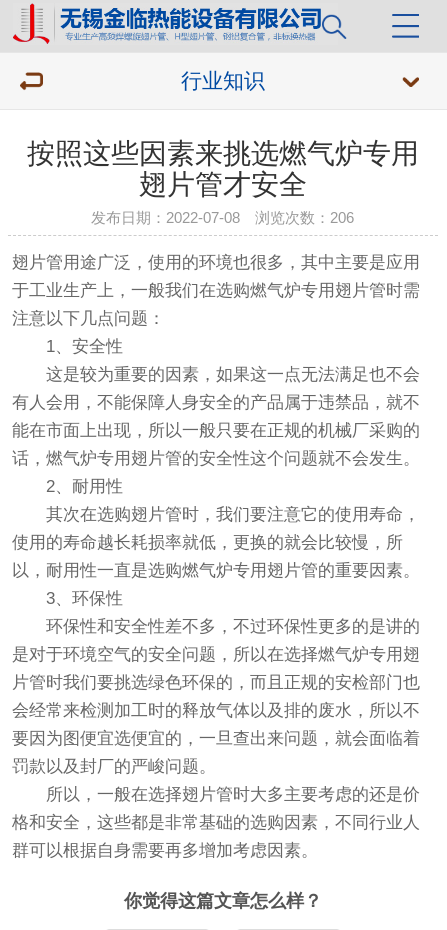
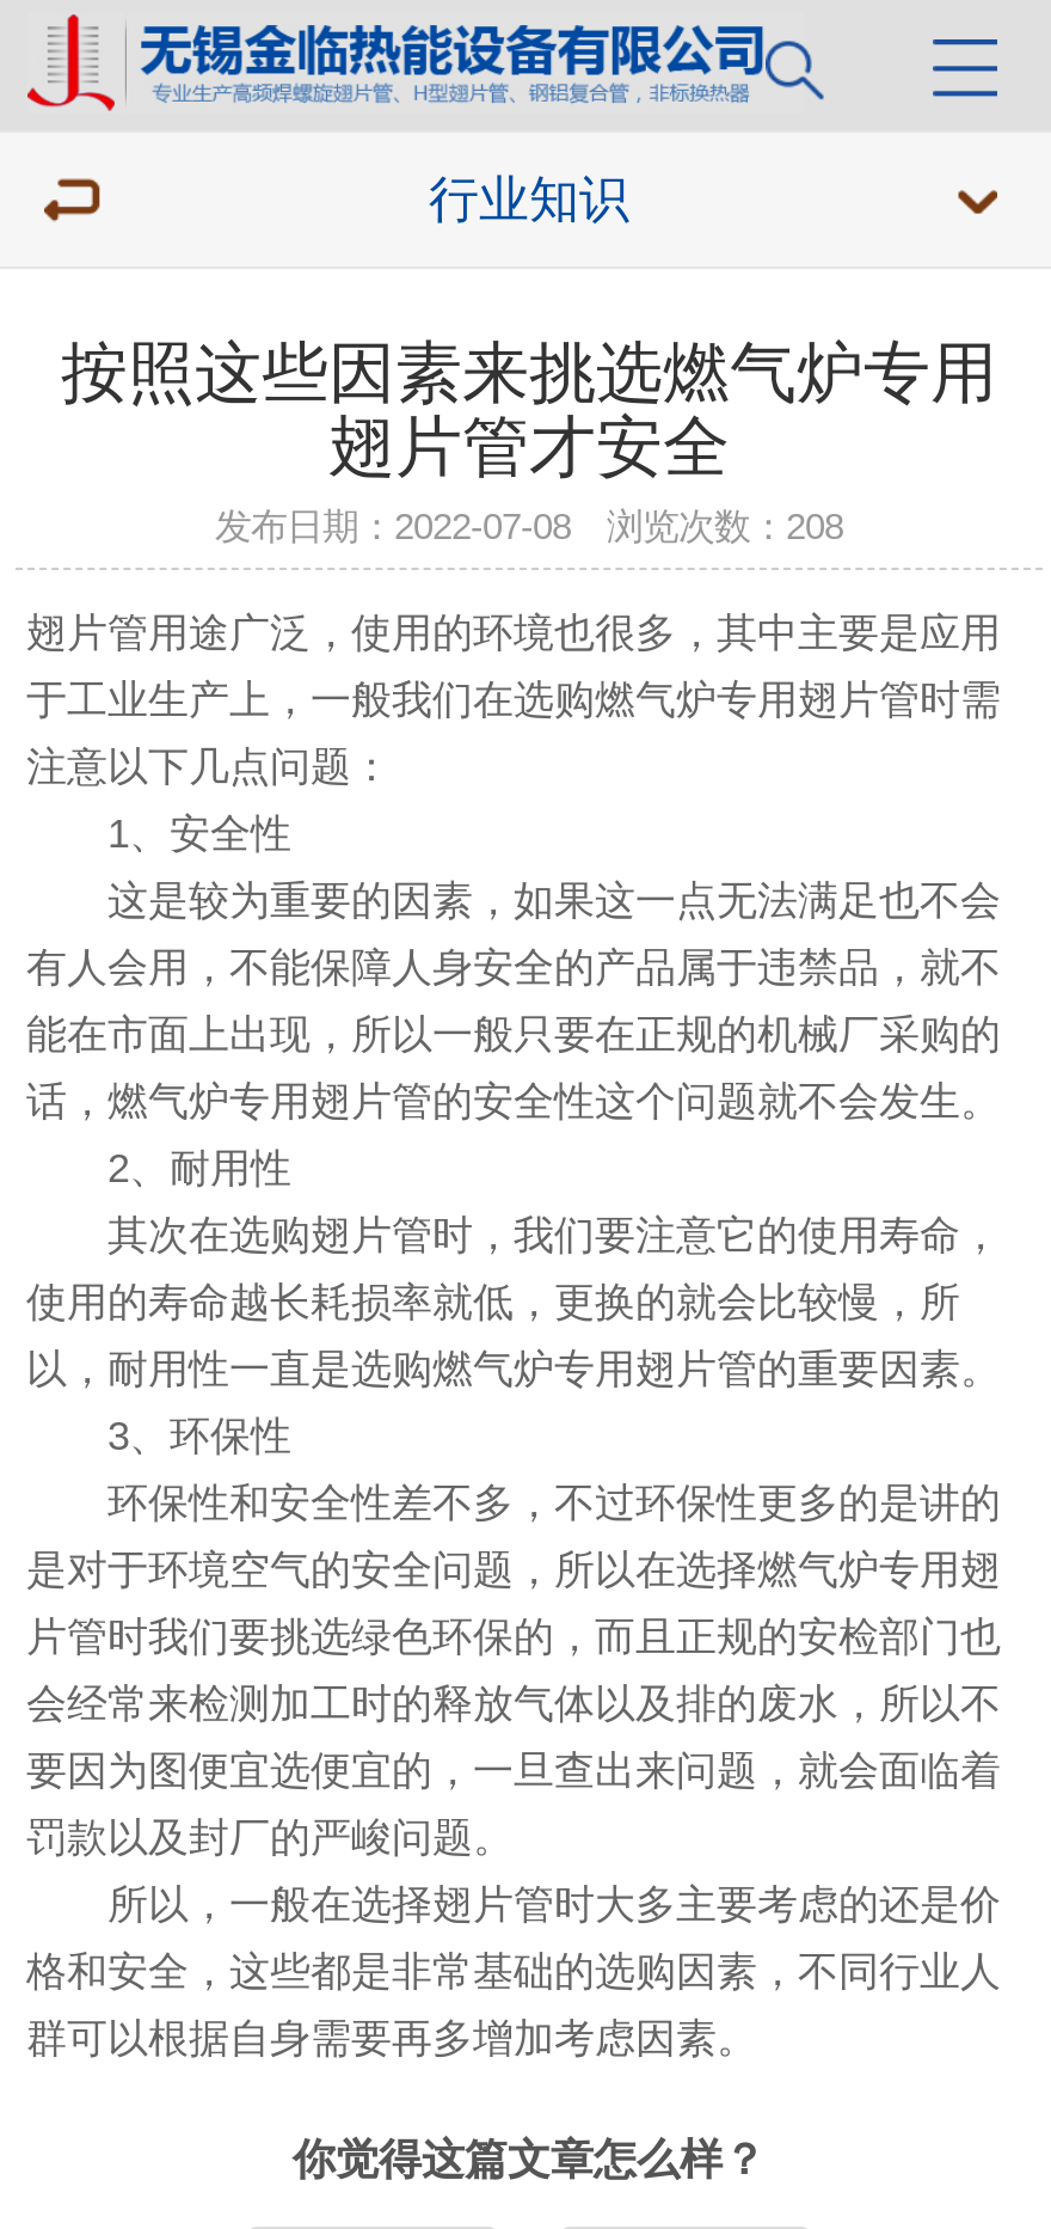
- 发布日期：2022-07-08 浏览次数：206
+ 发布日期：2022-07-08 浏览次数：208
